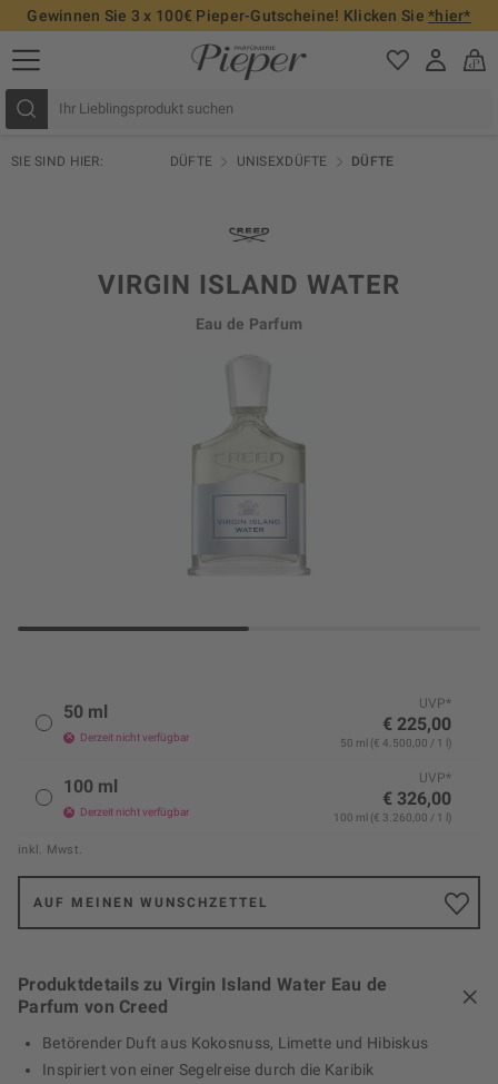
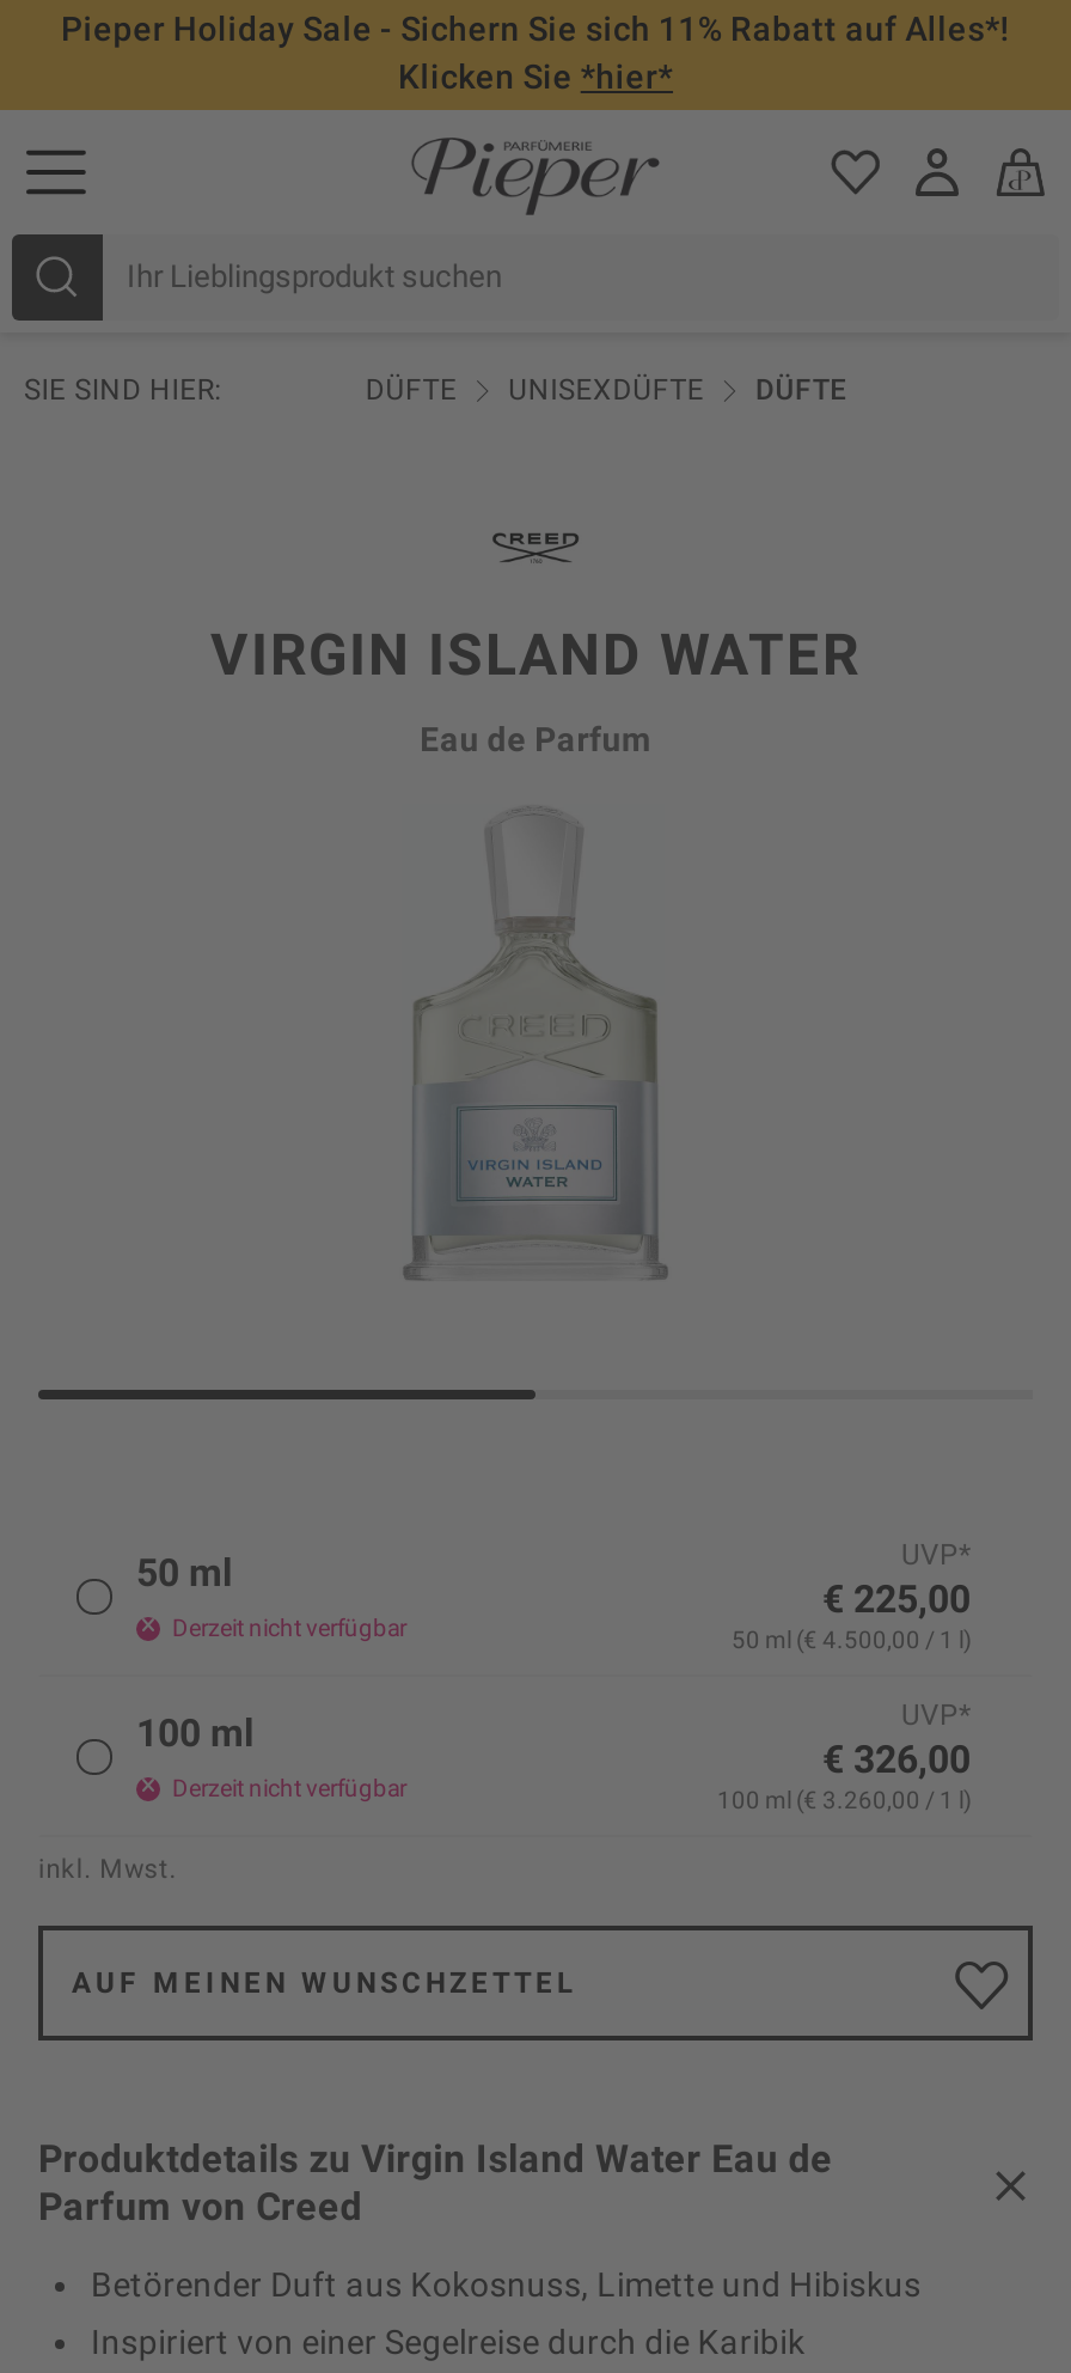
- Gewinnen Sie 3 x 100€ Pieper-Gutscheine! Klicken Sie *hier*
+ Pieper Holiday Sale - Sichern Sie sich 11% Rabatt auf Alles*!
+ Klicken Sie *hier*
